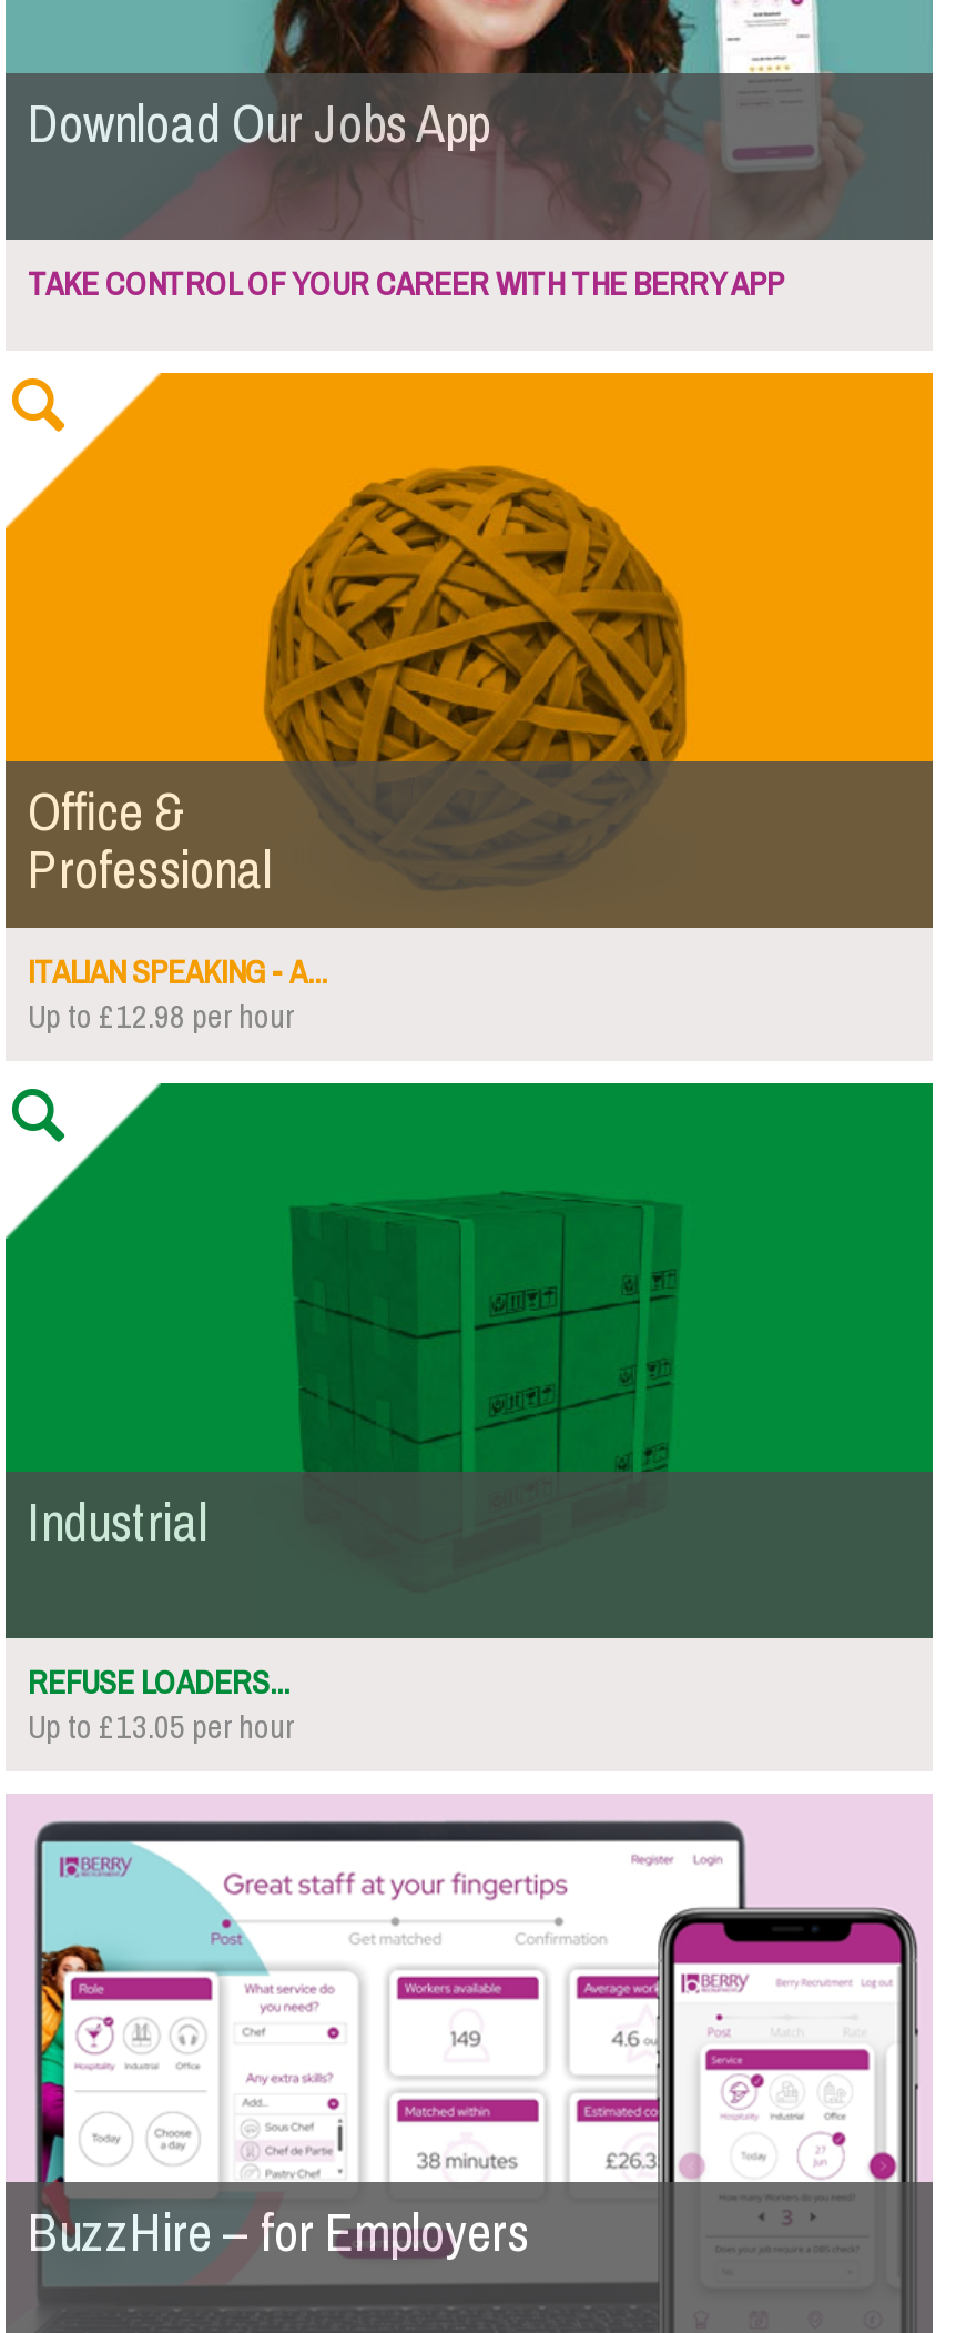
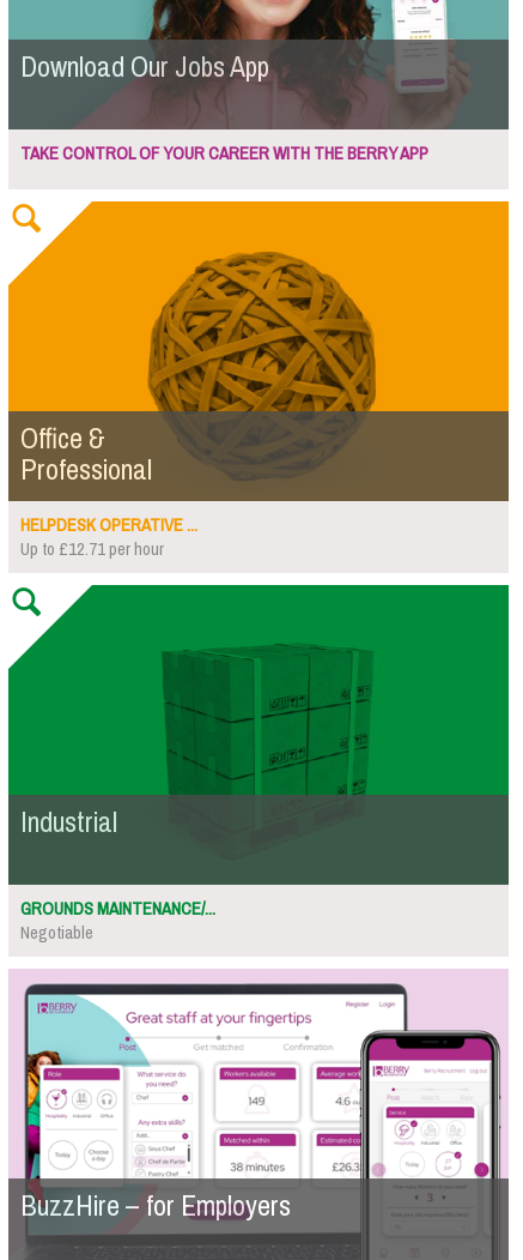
- ITALIAN SPEAKING - A...
- Up to £12.98 per hour
+ HELPDESK OPERATIVE ...
+ Up to £12.71 per hour

- REFUSE LOADERS...
- Up to £13.05 per hour
+ GROUNDS MAINTENANCE/...
+ Negotiable
